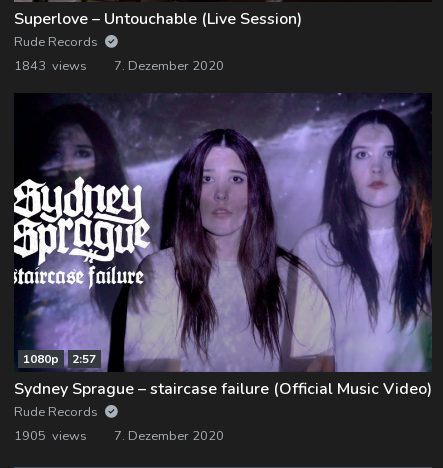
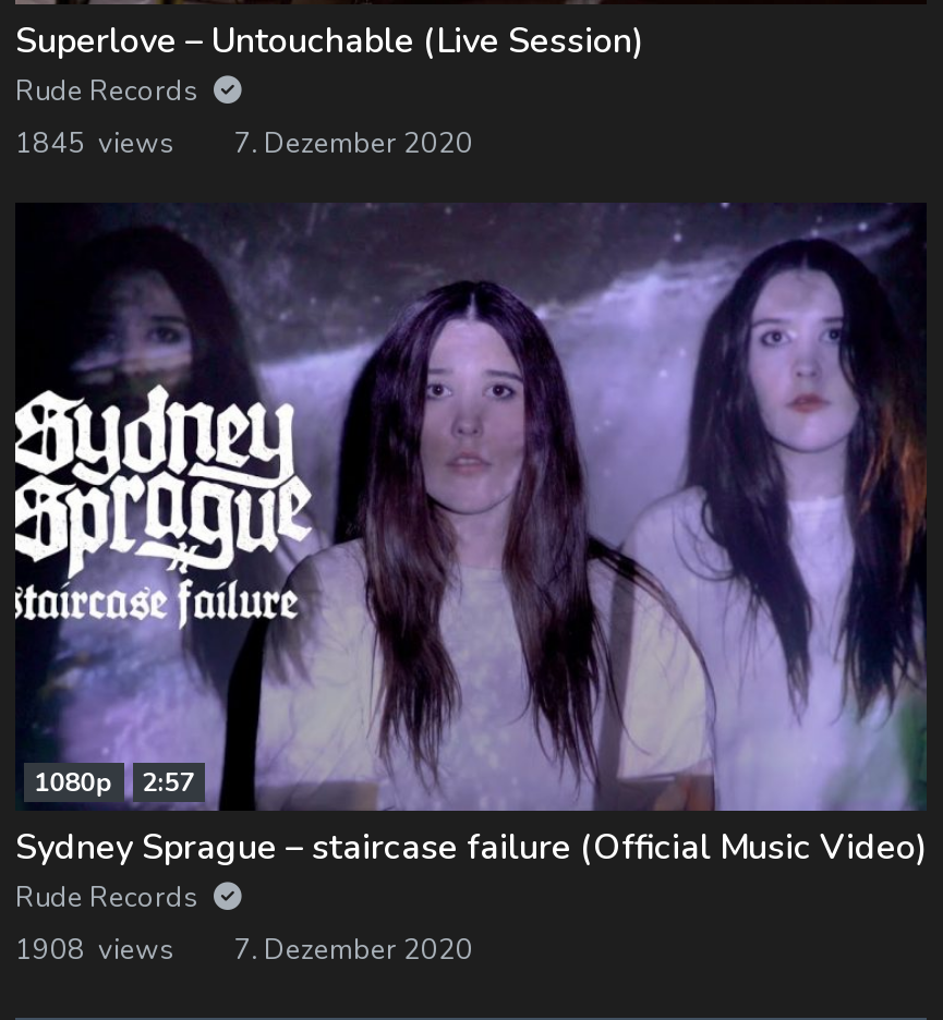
- 1843 views 7. Dezember 2020
+ 1845 views 7. Dezember 2020

- 1905 views 7. Dezember 2020
+ 1908 views 7. Dezember 2020
